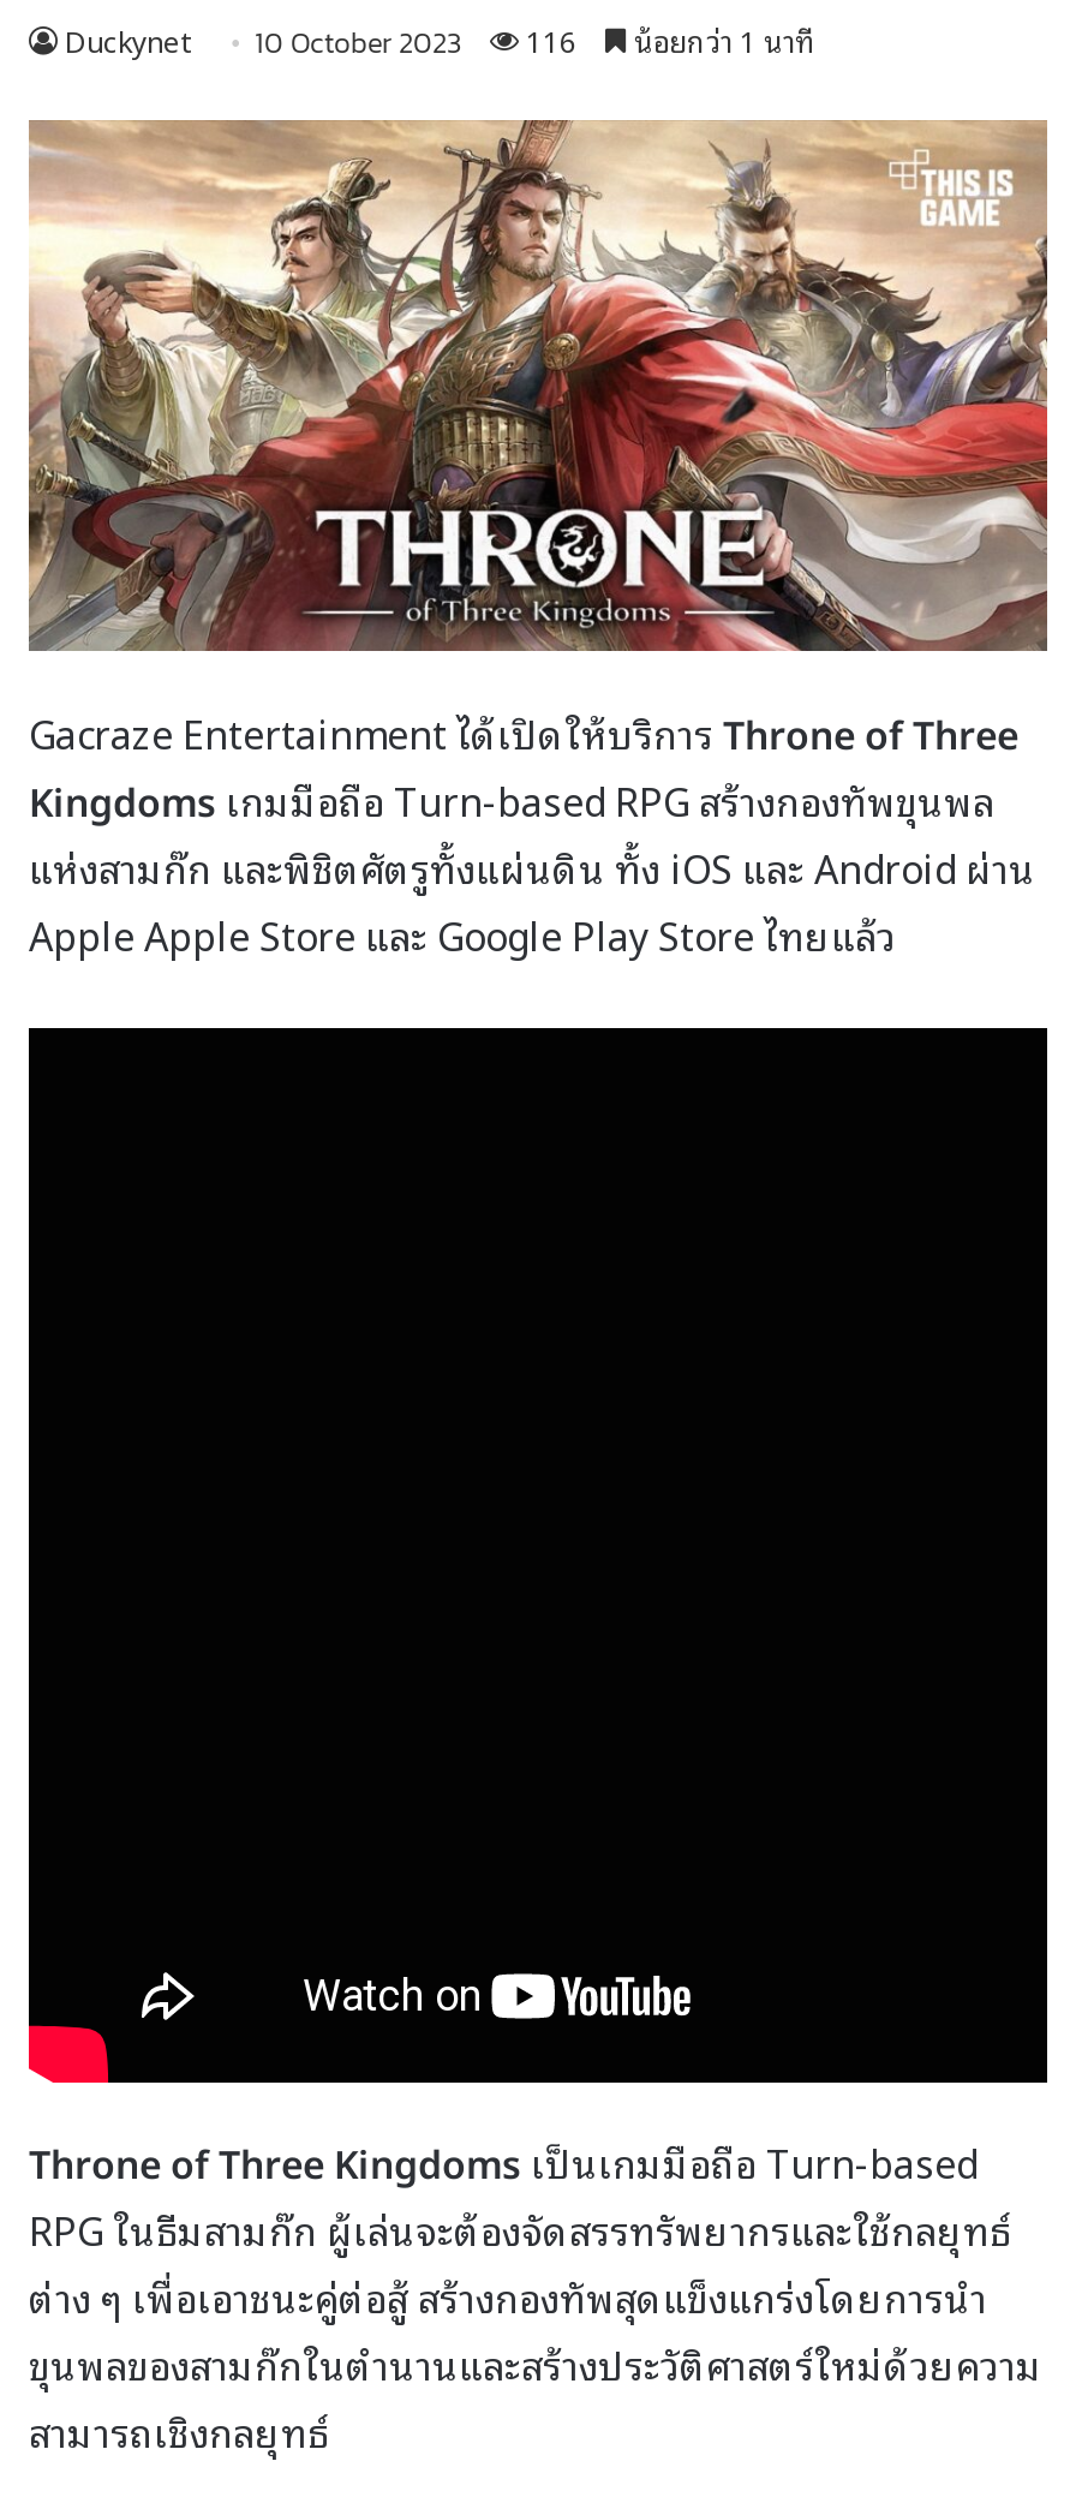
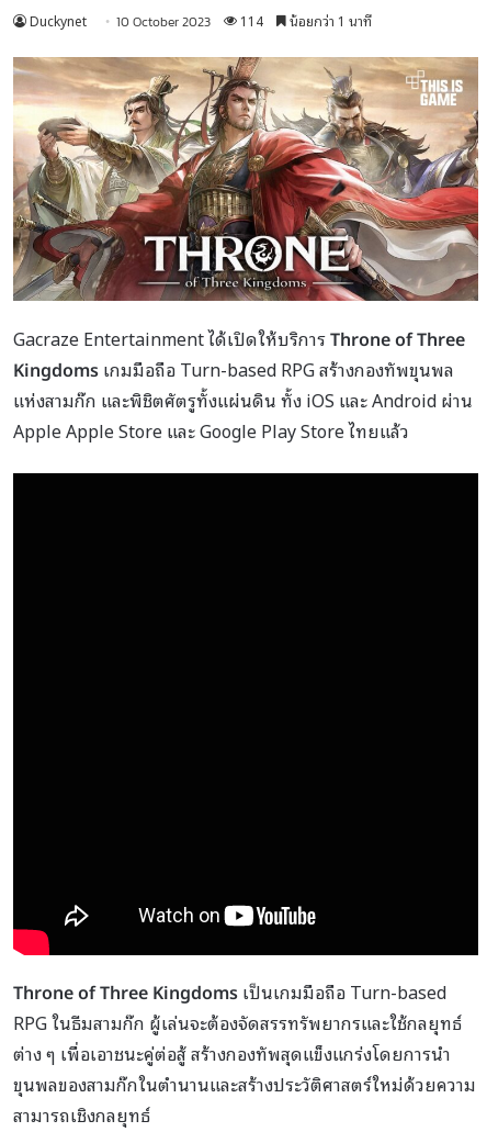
- Duckynet 10 October 2023 116 น้อยกว่า 1 นาที
+ Duckynet 10 October 2023 114 น้อยกว่า 1 นาที
